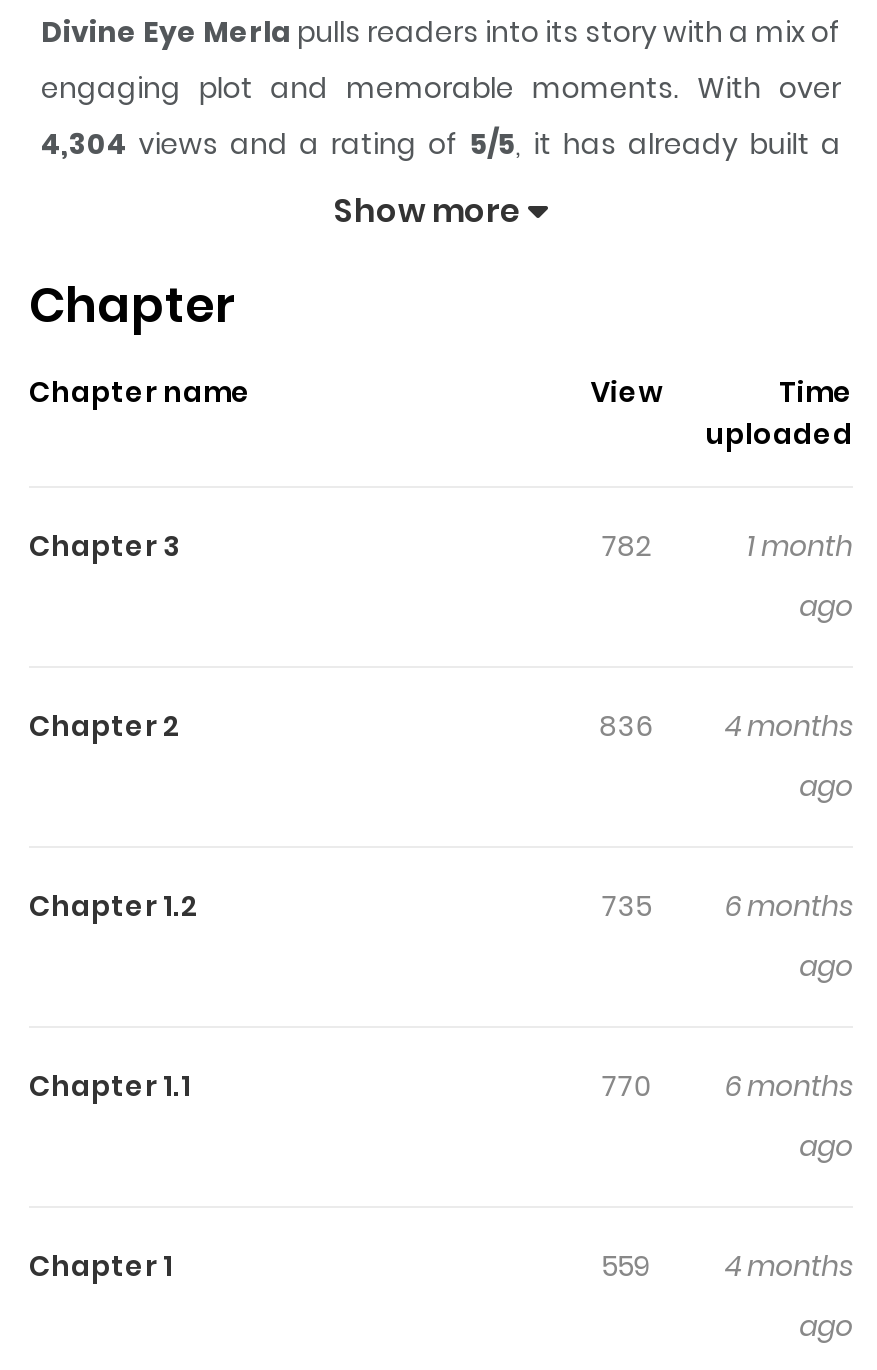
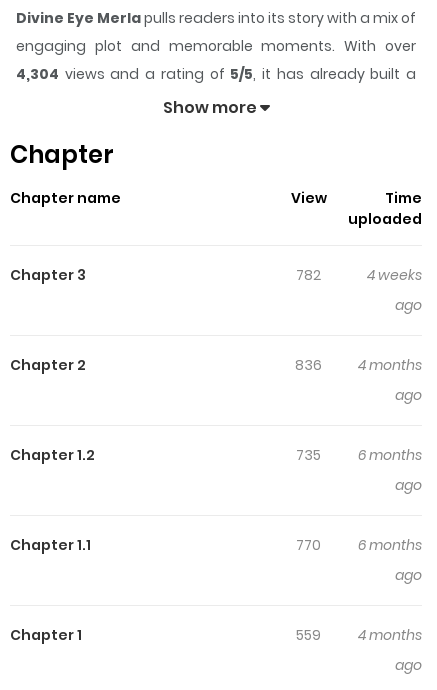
- 1 month
+ 4 weeks
